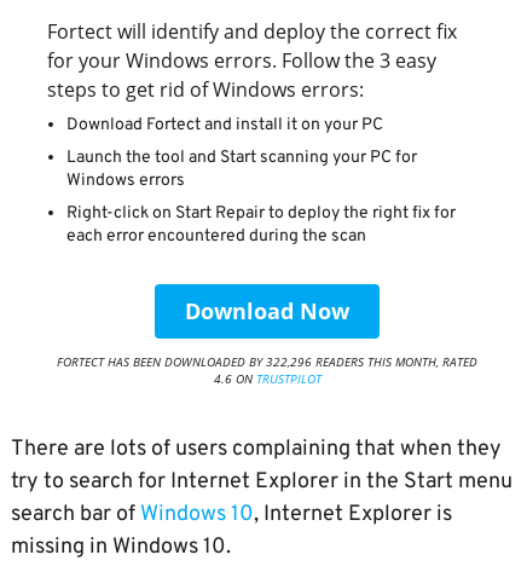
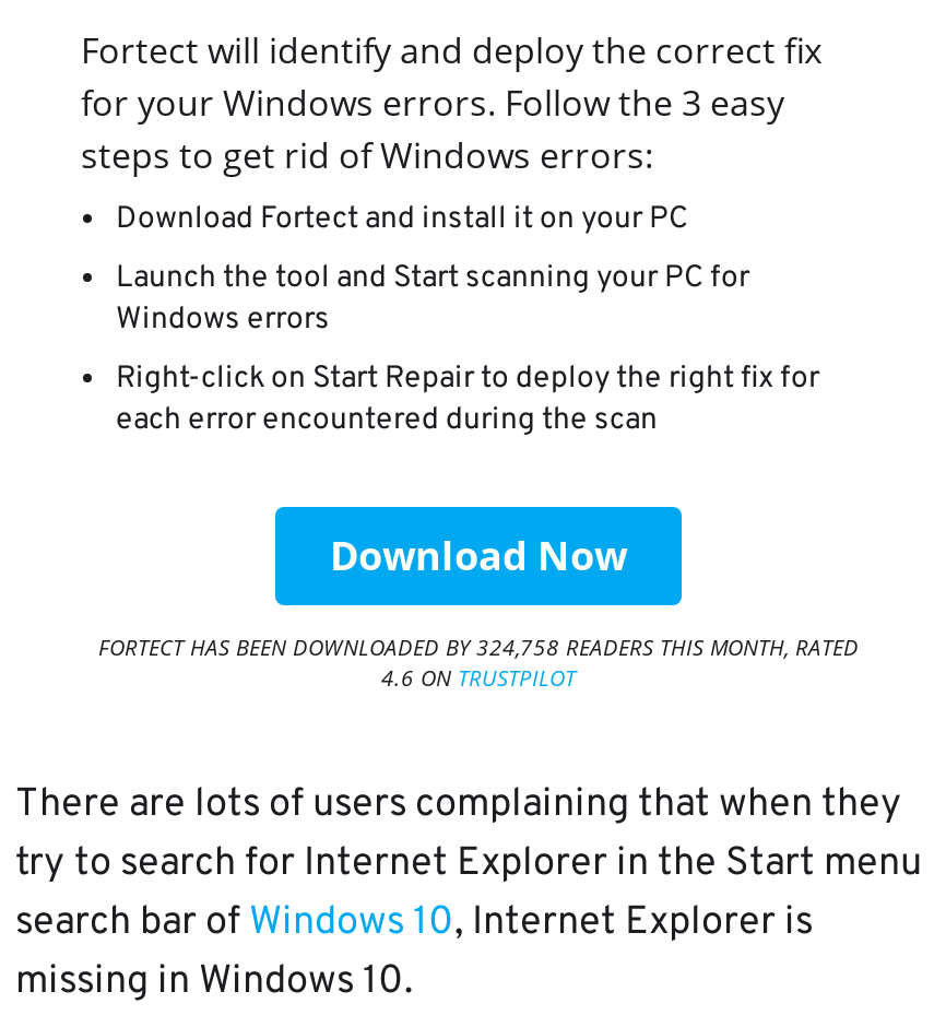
- FORTECT HAS BEEN DOWNLOADED BY322,296 READERS THIS MONTH, RATED
+ FORTECT HAS BEEN DOWNLOADED BY324,758 READERS THIS MONTH, RATED
